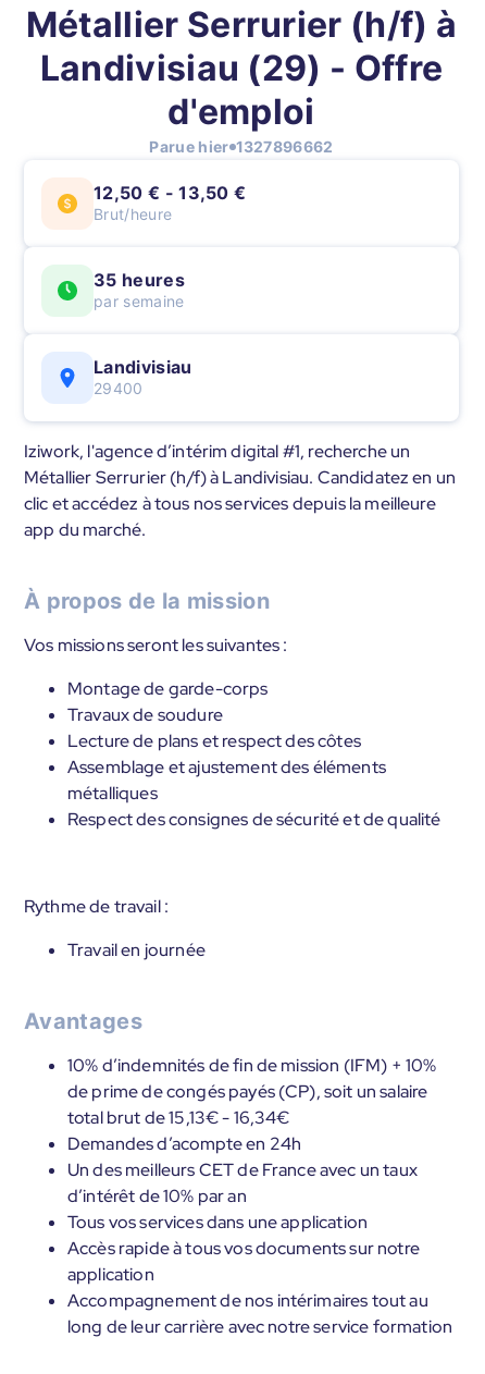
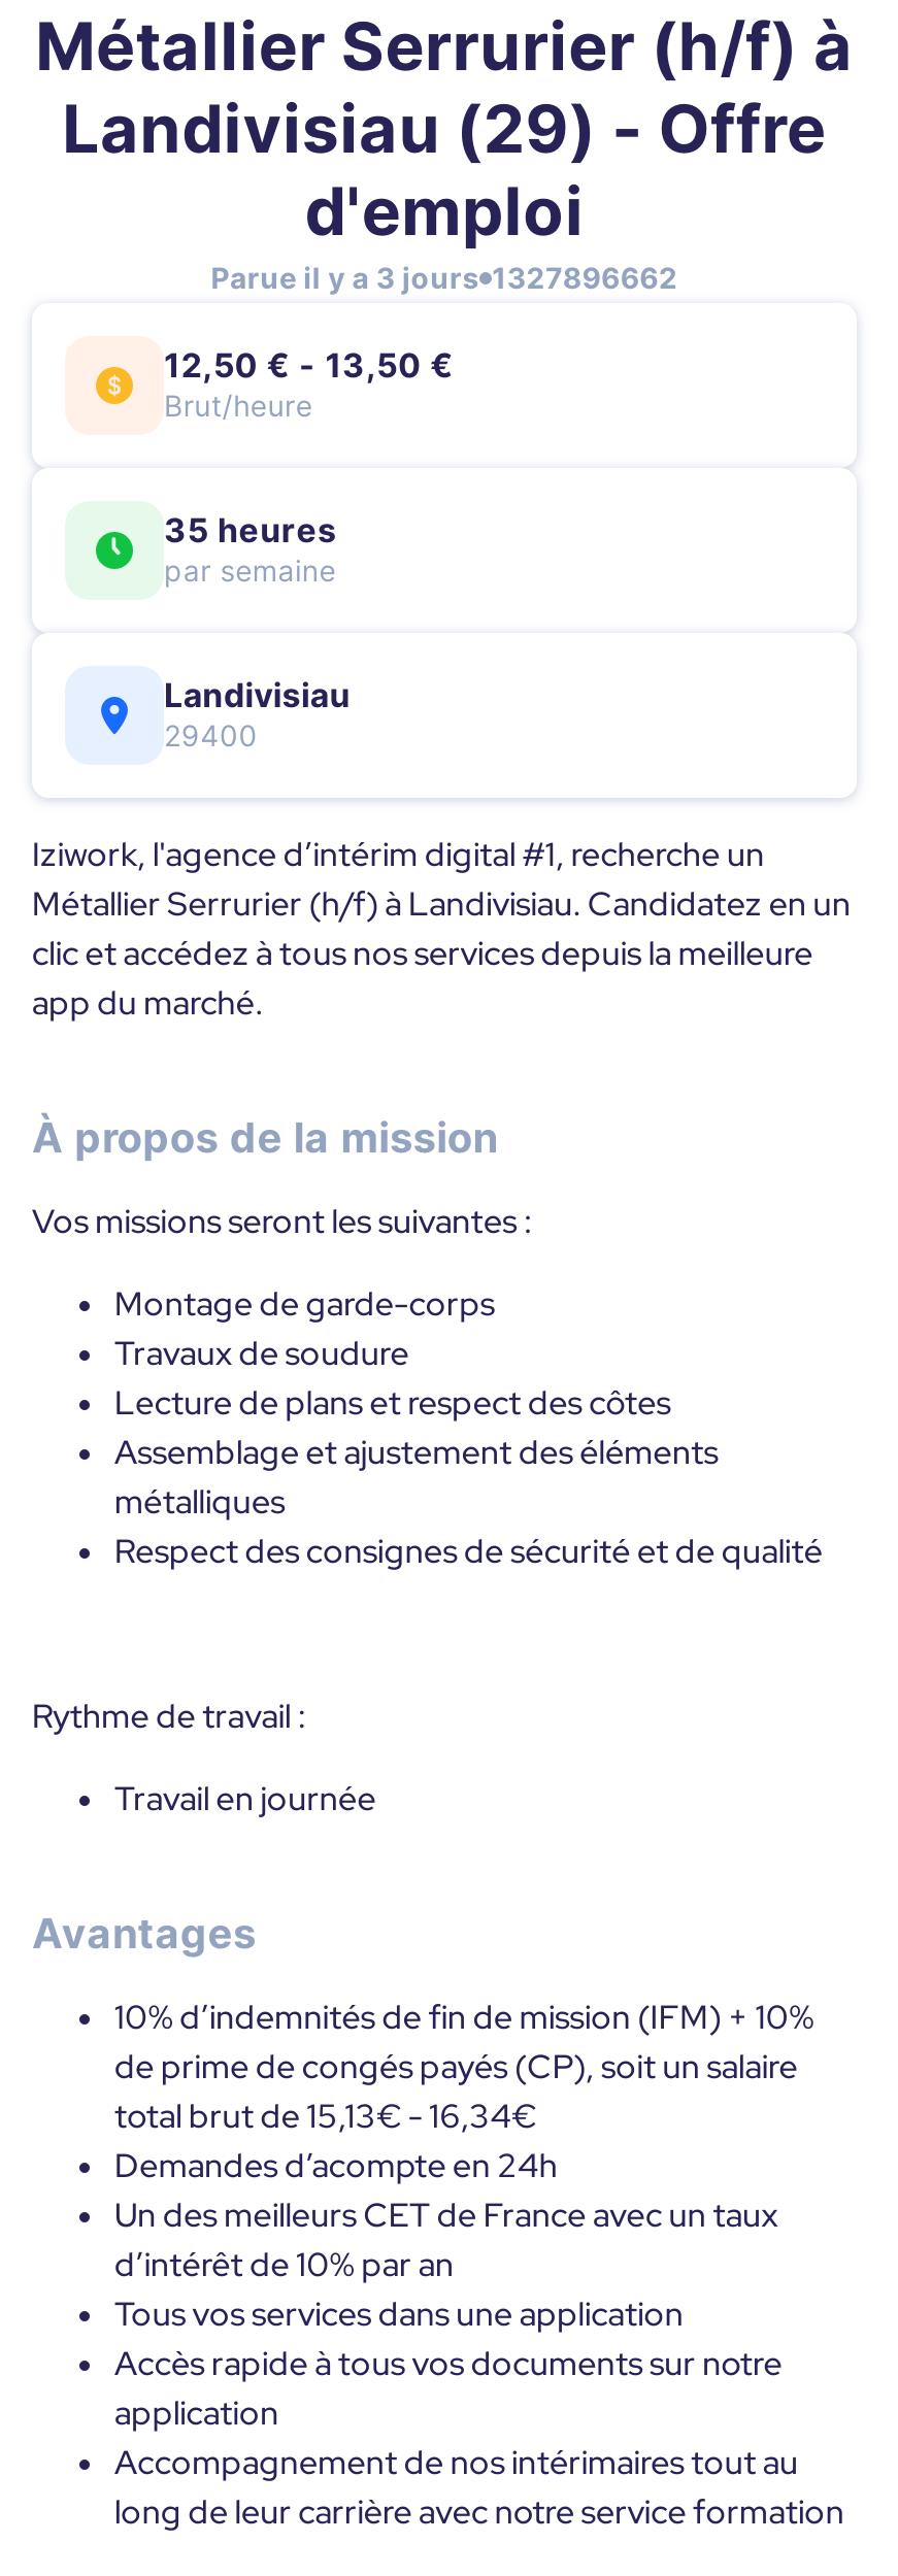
- Parue hier 1327896662
+ Parue il y a 3 jours 1327896662
